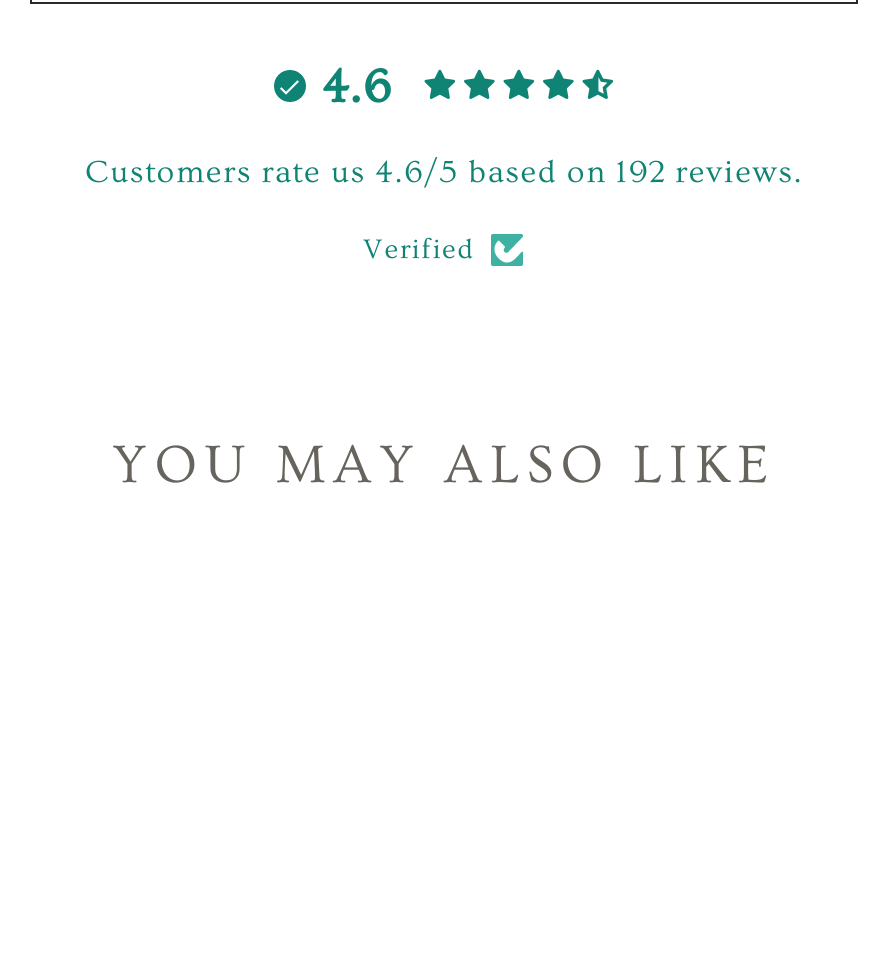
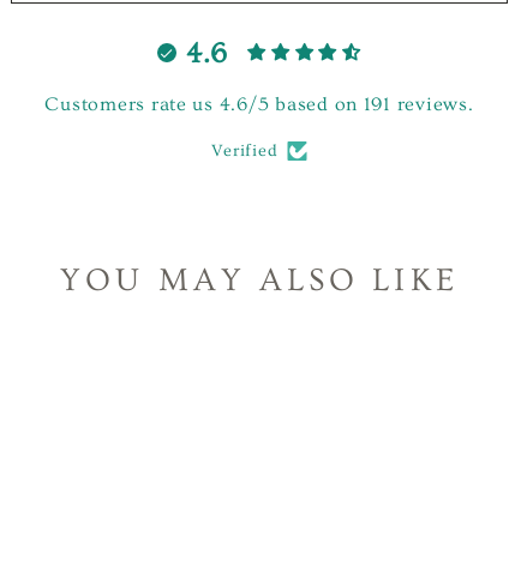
- Customers rate us 4.6/5 based on 192 reviews.
+ Customers rate us 4.6/5 based on 191 reviews.
